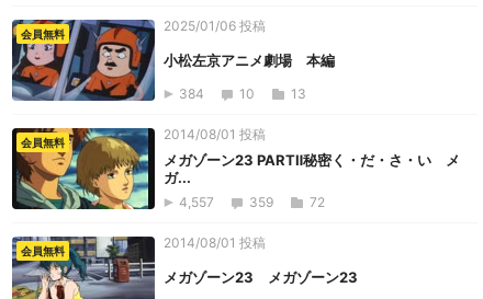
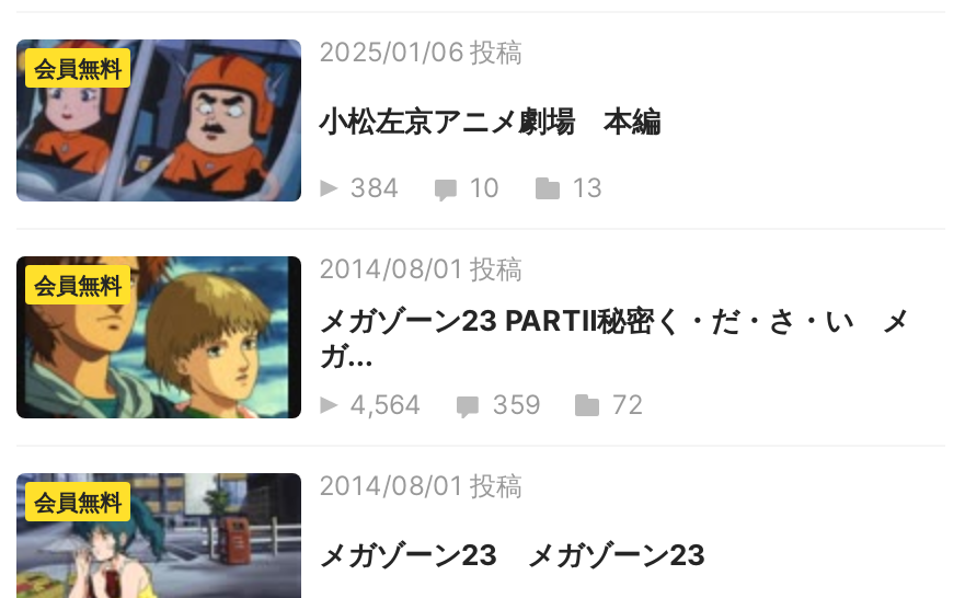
- 4,557
+ 4,564
